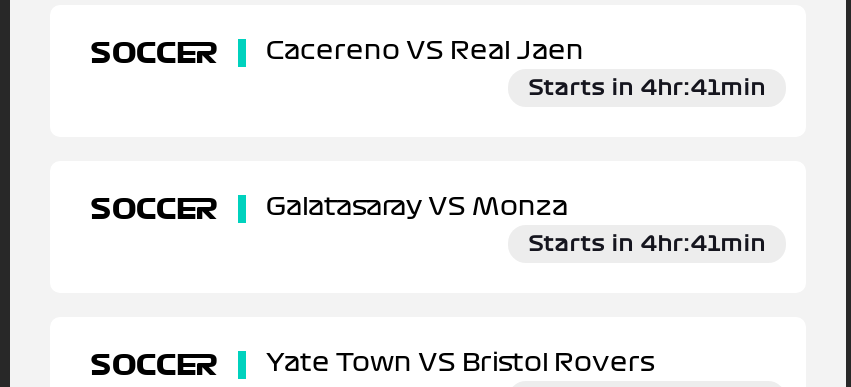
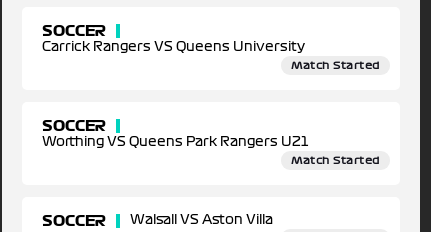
- Cacereno VS Real Jaen
+ Carrick Rangers VS Queens University

- Starts in 4hr:41min
+ Match Started

- Galatasaray VS Monza
+ Worthing VS Queens Park Rangers U21

- Starts in 4hr:41min
+ Match Started

- Yate Town VS Bristol Rovers
+ Walsall VS Aston Villa
